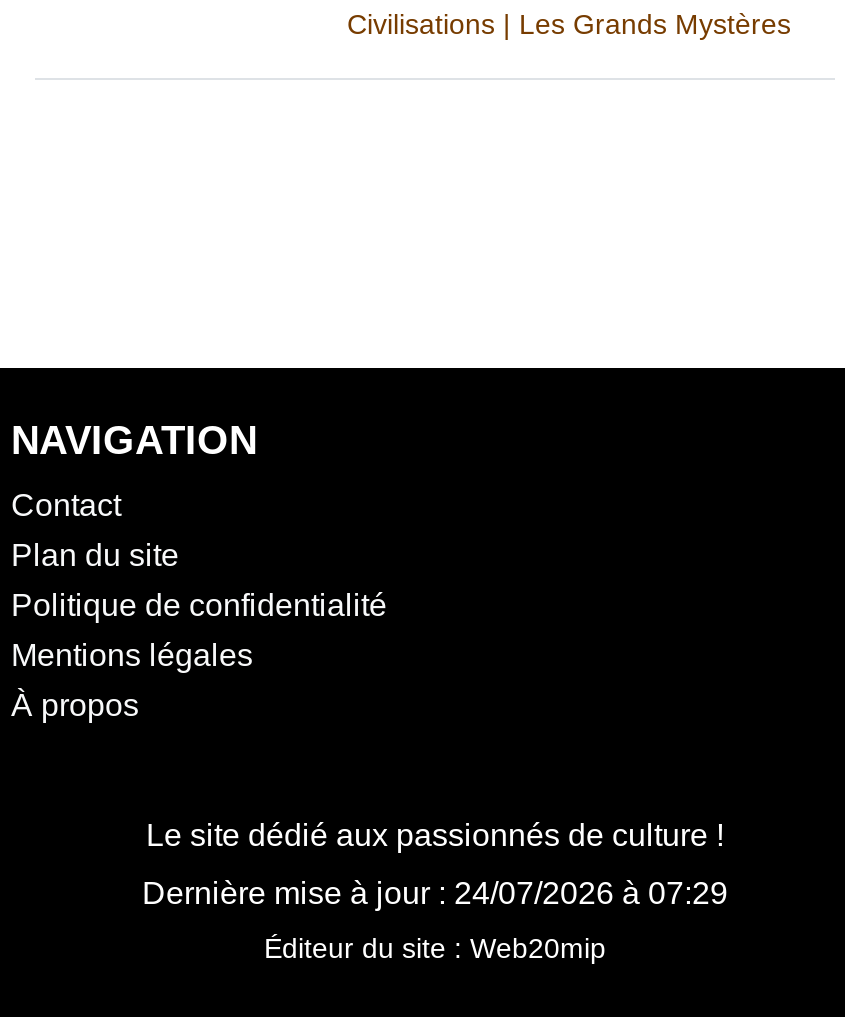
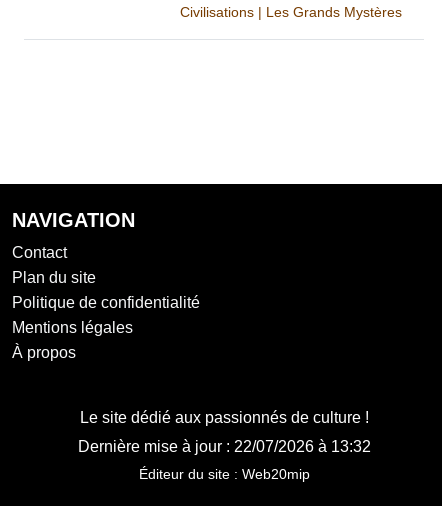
- Dernière mise à jour : 24/07/2026 à 07:29
+ Dernière mise à jour : 22/07/2026 à 13:32
